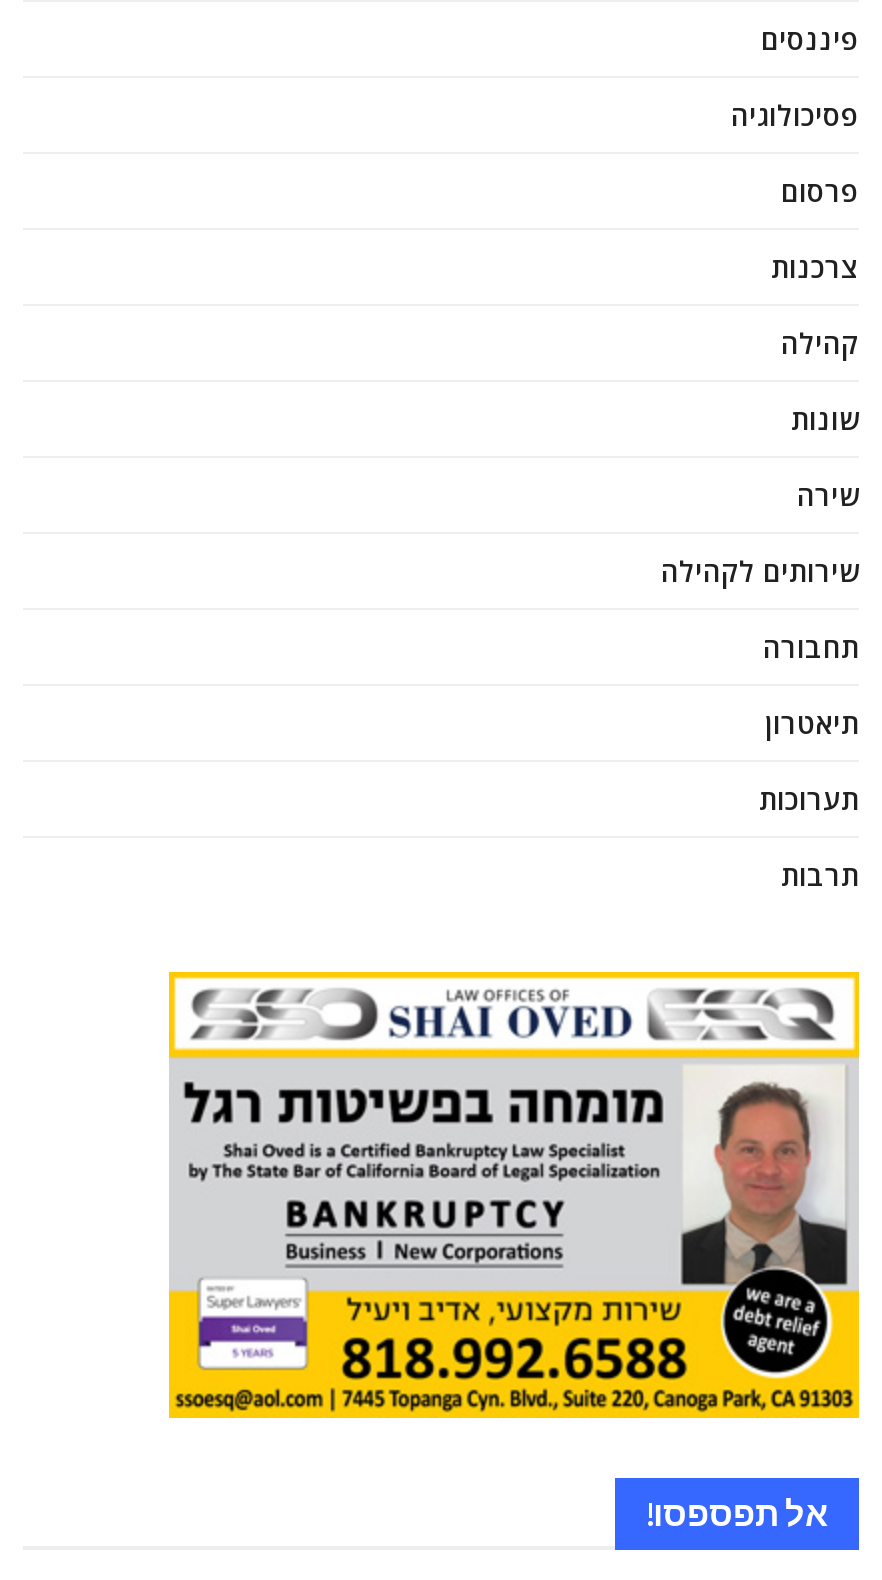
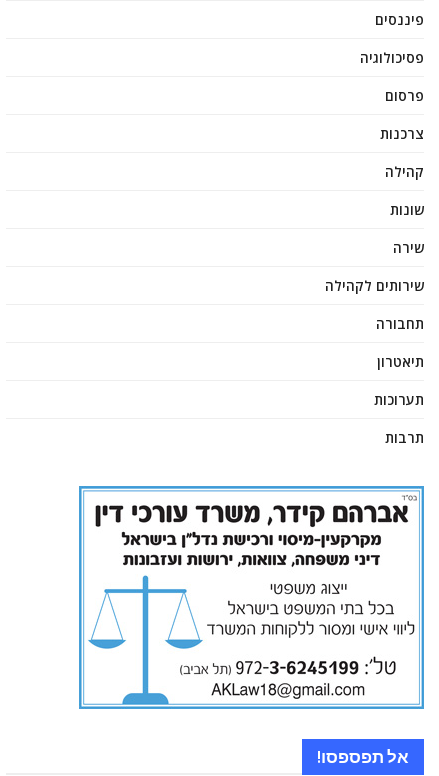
- [image]
+ [image]
